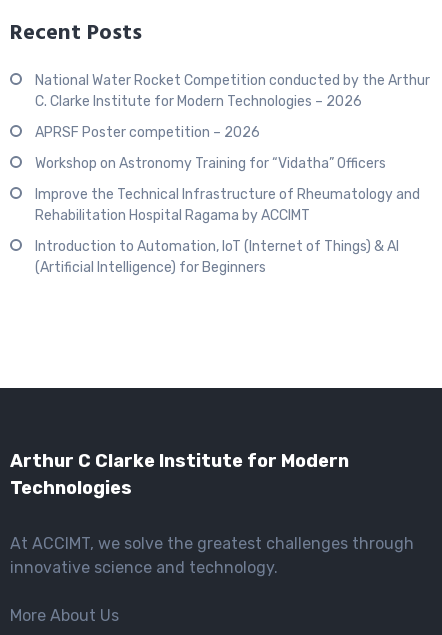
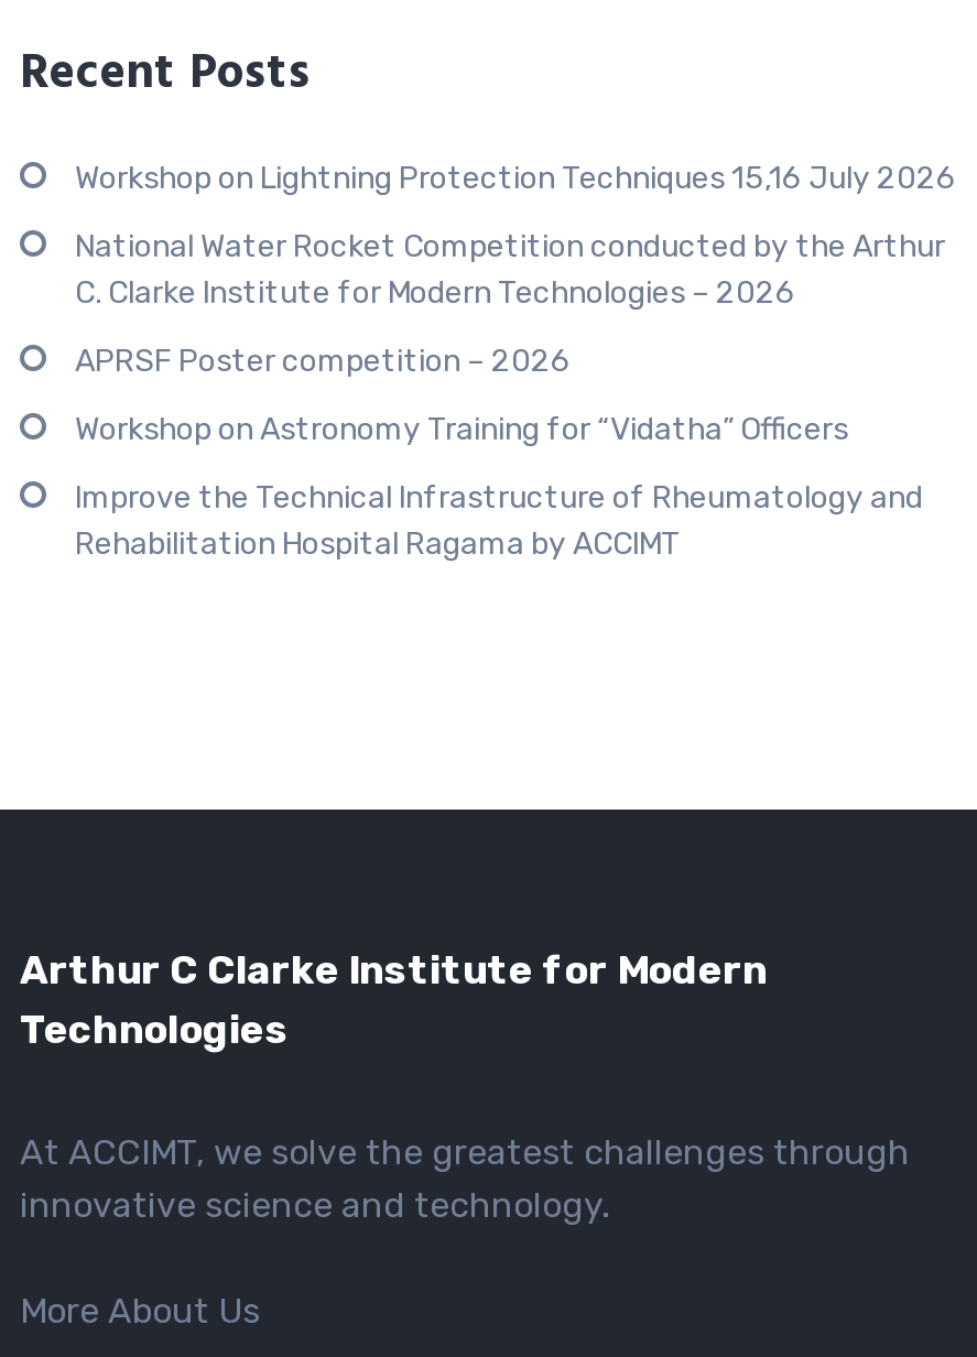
+ Workshop on Lightning Protection Techniques 15,16 July 2026

moved down: National Water Rocket Competition conducted by the Arthur | C. Clarke Institute for Modern Technologies – 2026 | APRSF Poster competition – 2026 | Workshop on Astronomy Training for “Vidatha” Officers | Improve the Technical Infrastructure of Rheumatology and | Rehabilitation Hospital Ragama by ACCIMT

- Introduction to Automation, IoT (Internet of Things) & AI
- (Artificial Intelligence) for Beginners
